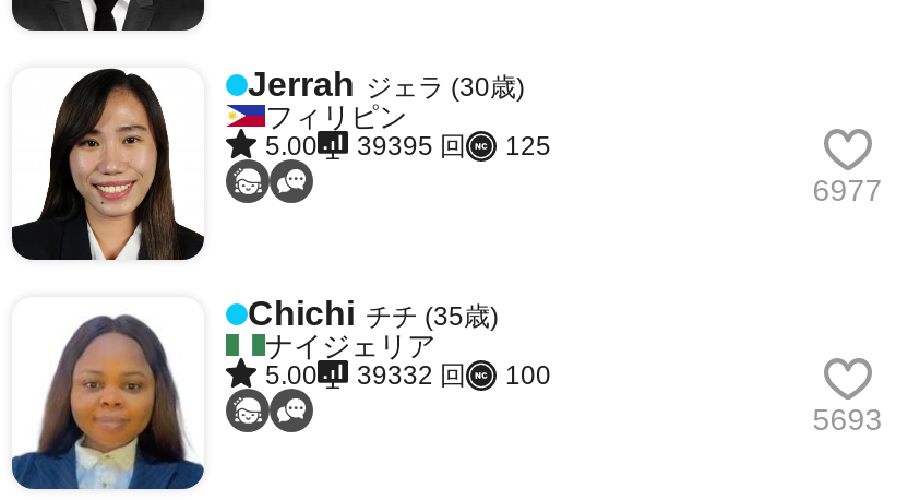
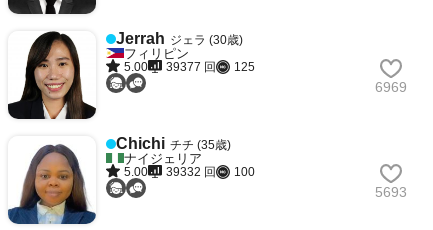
- 5.00 39395 回 125
+ 5.00 39377 回 125

- 6977
+ 6969
